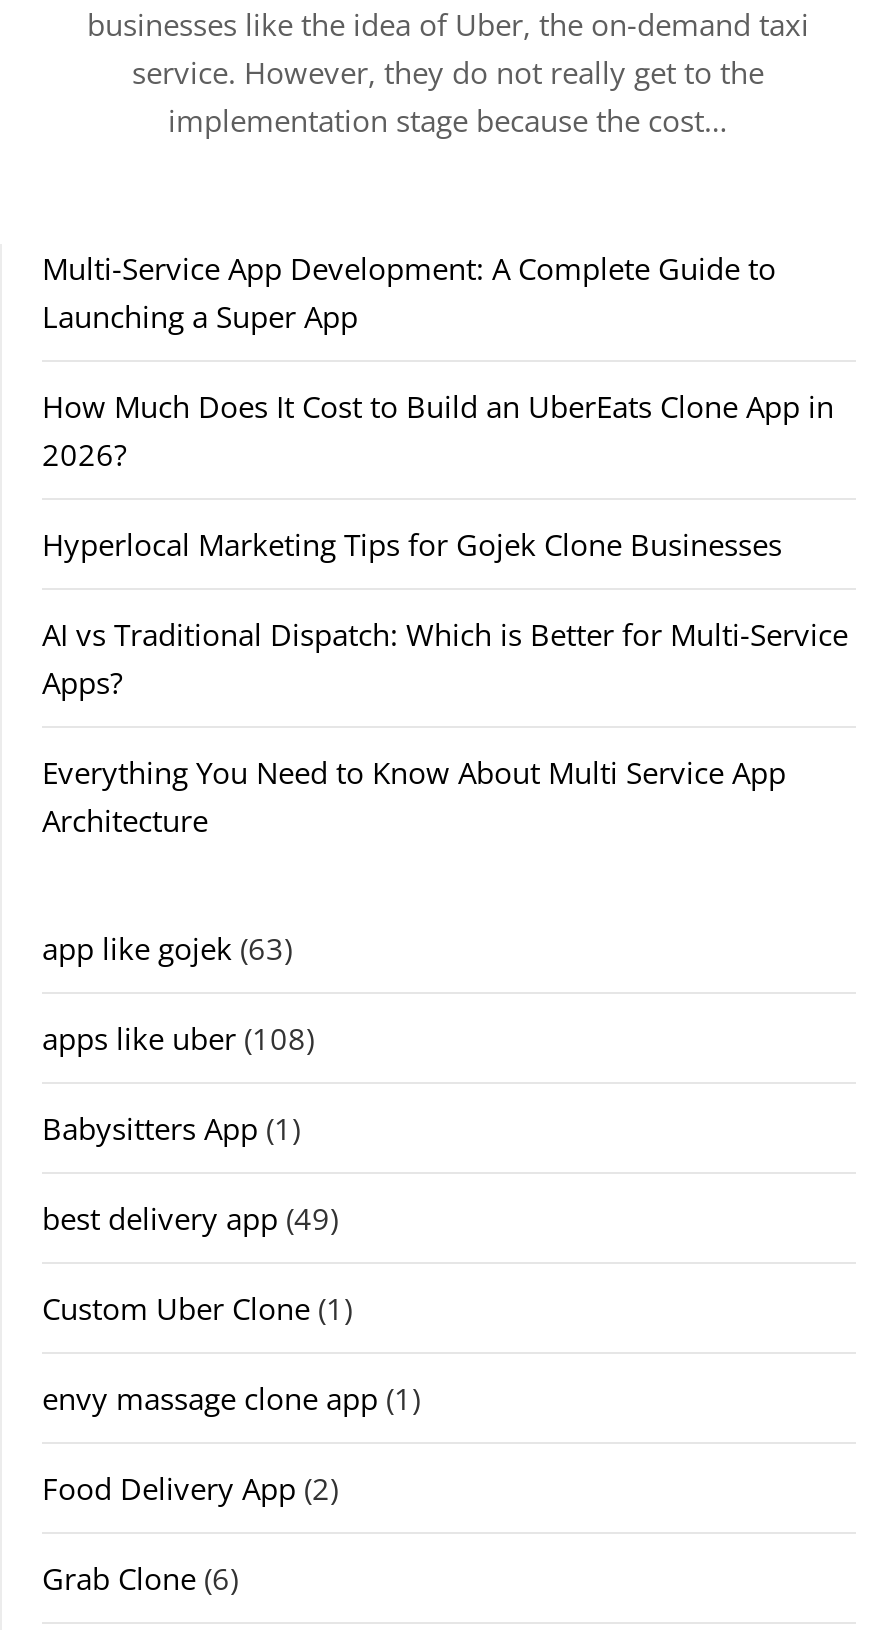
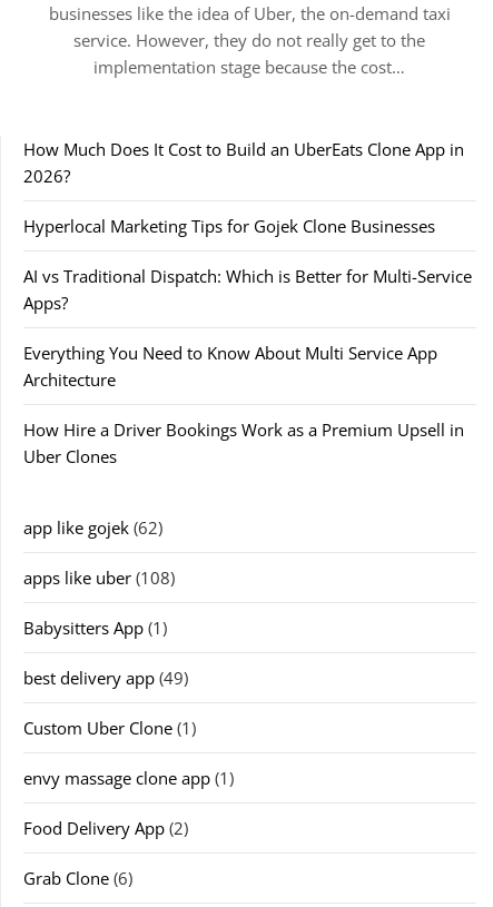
- Multi-Service App Development: A Complete Guide to
- Launching a Super App

moved up: How Much Does It Cost to Build an UberEats Clone App in | 2026? | Hyperlocal Marketing Tips for Gojek Clone Businesses | AI vs Traditional Dispatch: Which is Better for Multi-Service | Apps? | Everything You Need to Know About Multi Service App | Architecture

- app like gojek (63)
+ How Hire a Driver Bookings Work as a Premium Upsell in
+ Uber Clones
+ app like gojek (62)
